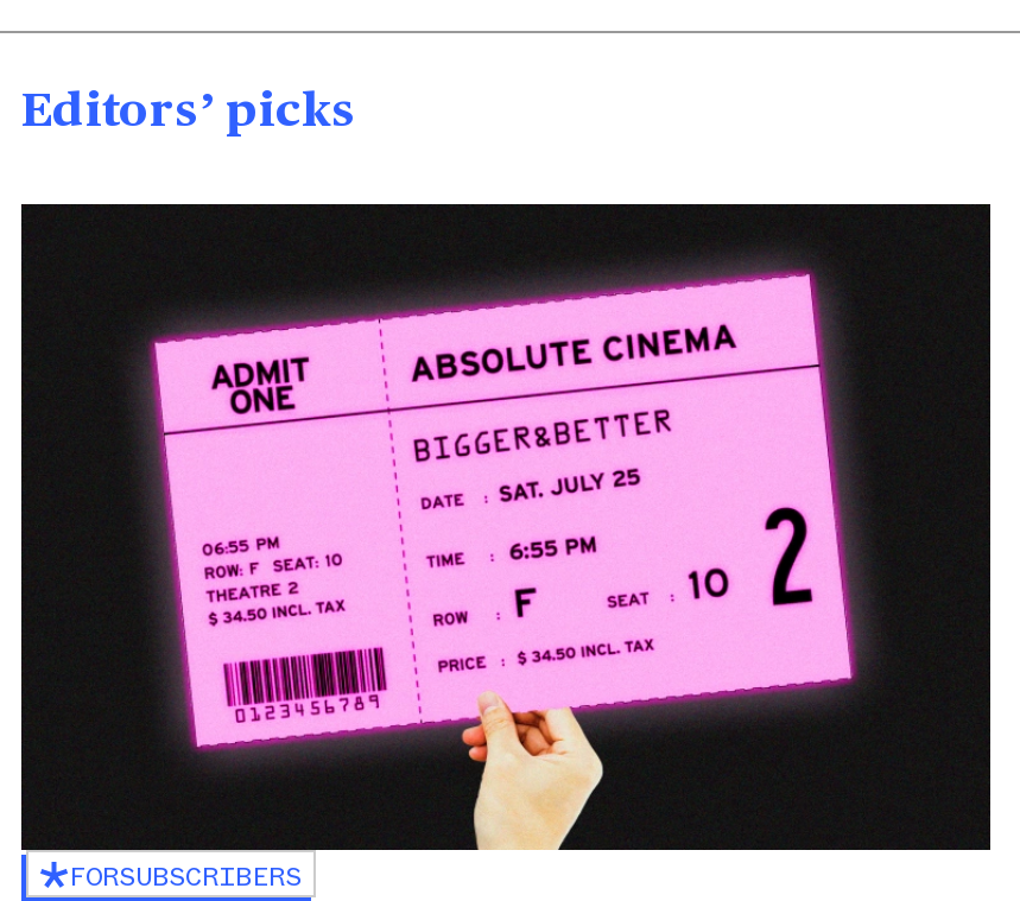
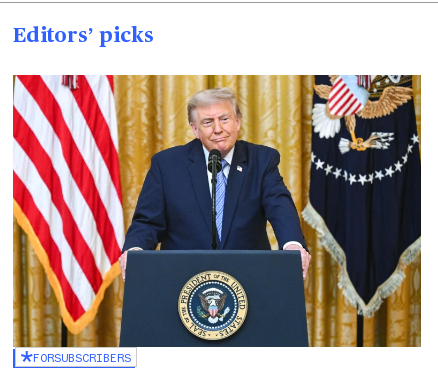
- [image]
+ [image]
